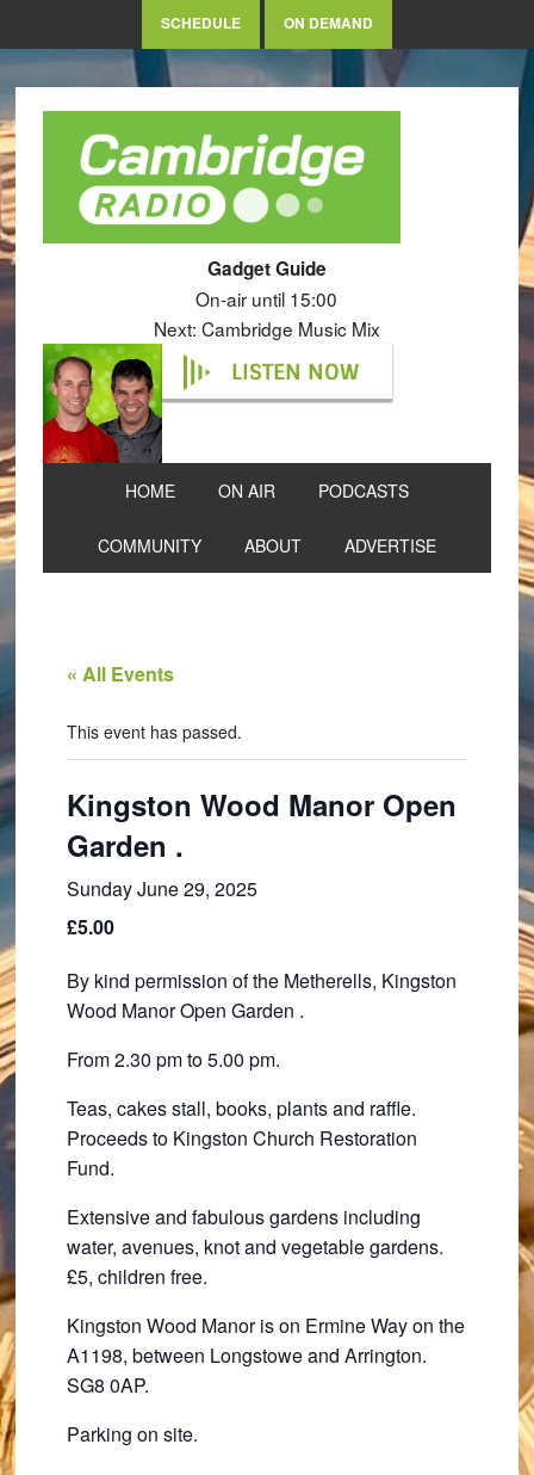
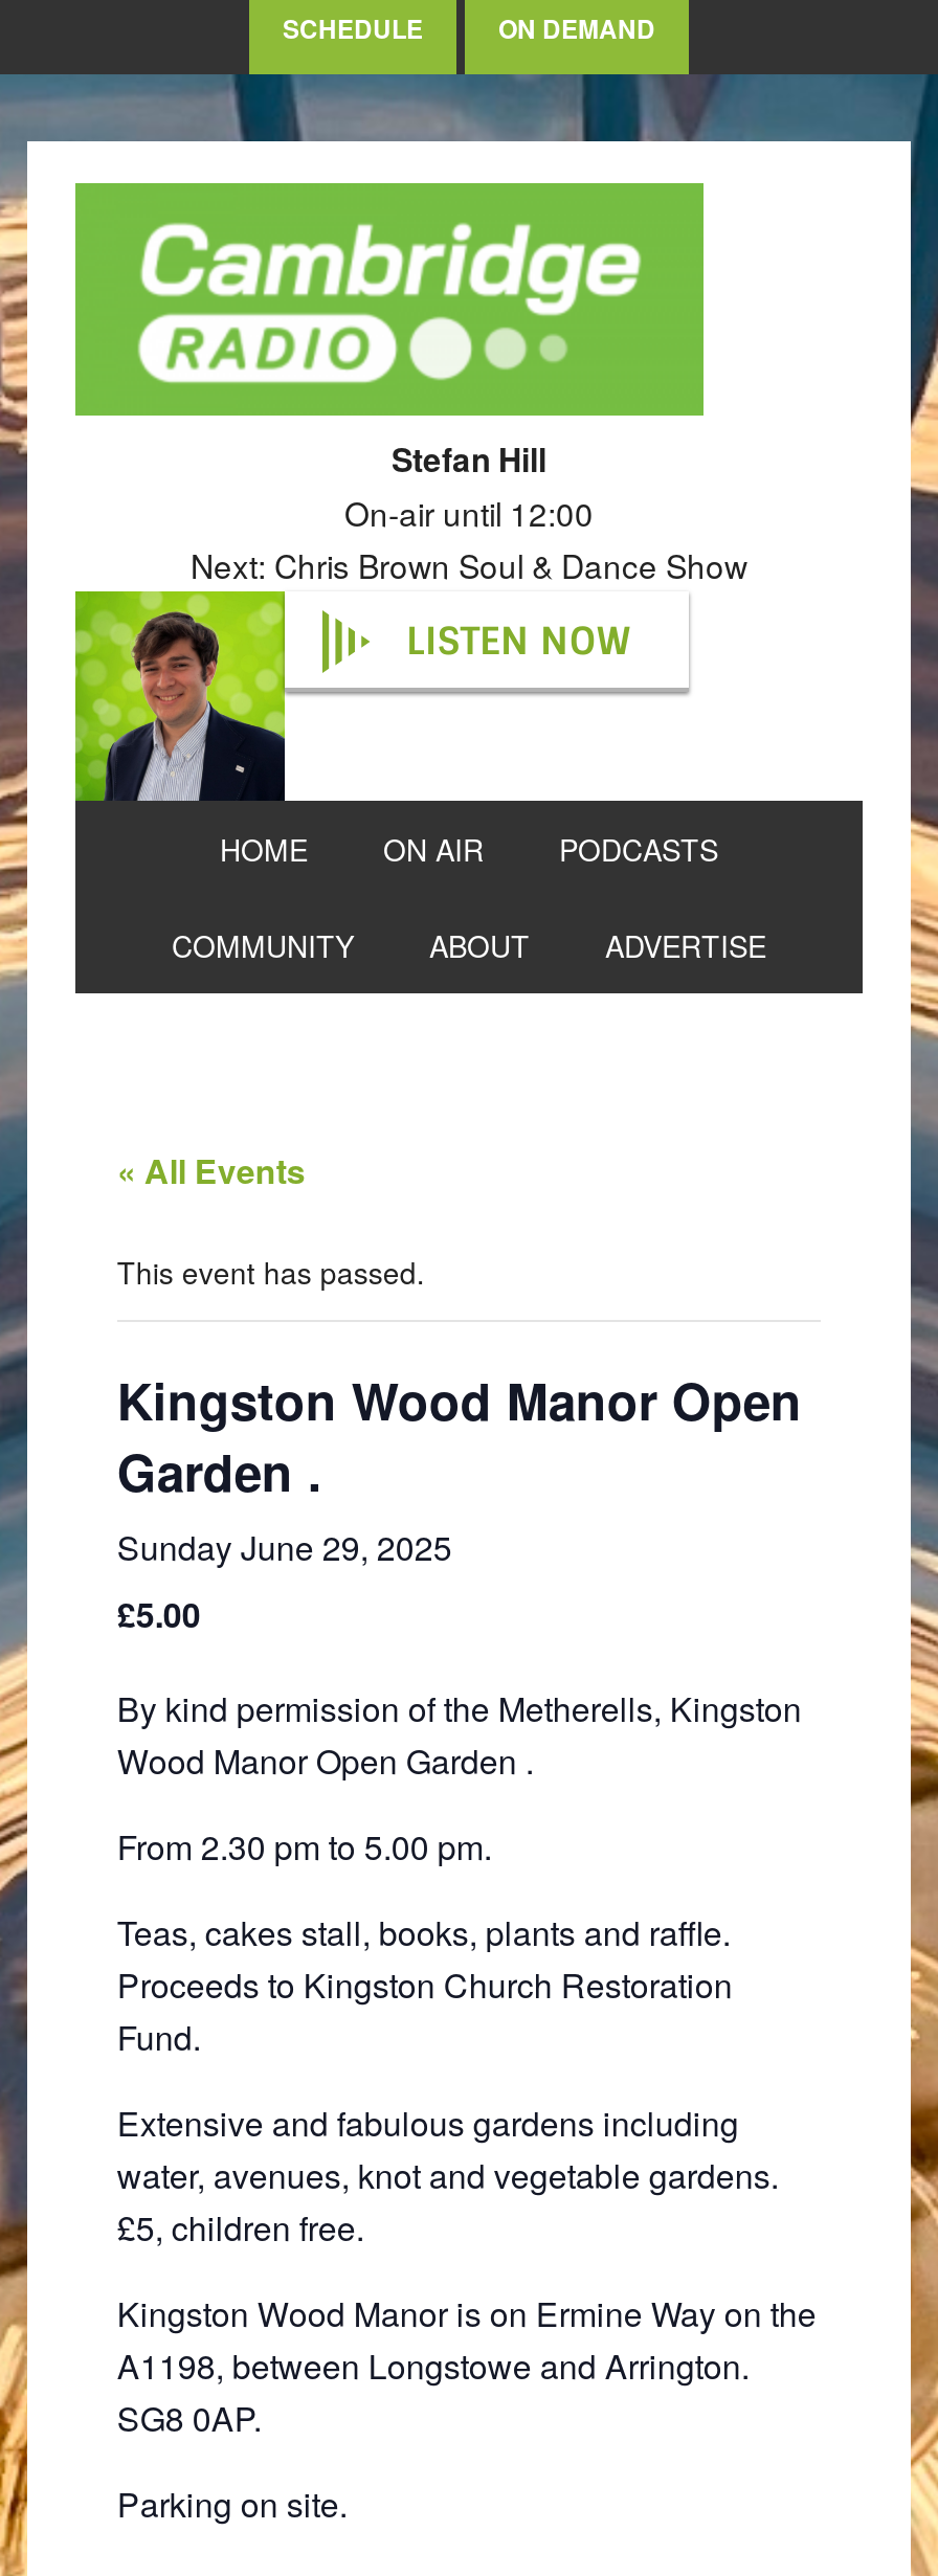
- Gadget Guide
- On-air until 15:00
- Next: Cambridge Music Mix
+ Stefan Hill
+ On-air until 12:00
+ Next: Chris Brown Soul & Dance Show

- [image]
+ [image]
